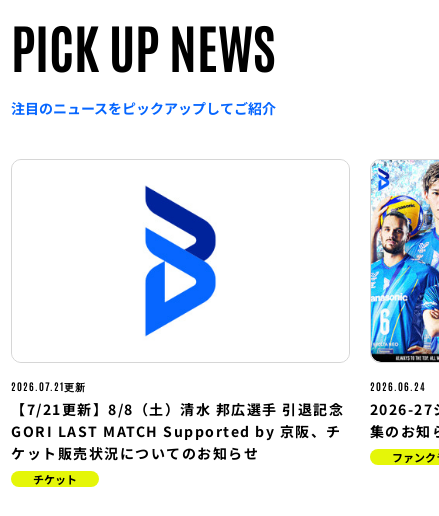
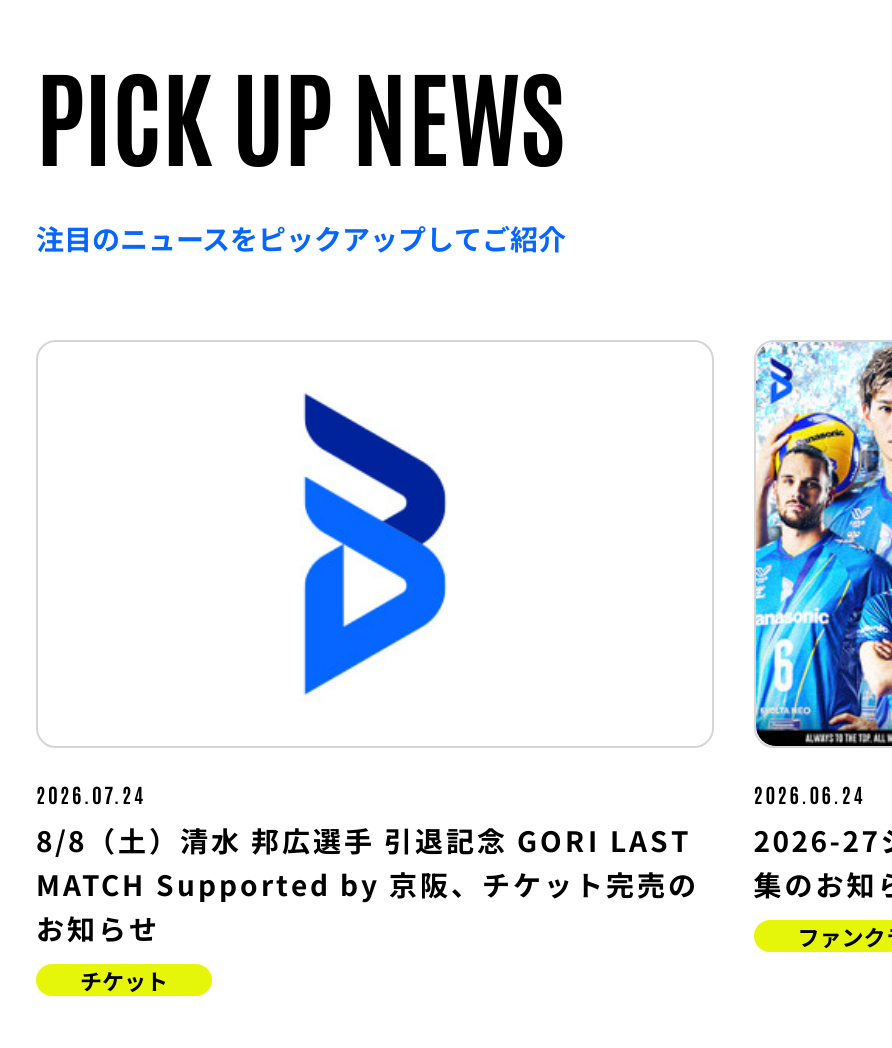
- 2026.07.21更新
- 【7/21更新】8/8（土）清水 邦広選手 引退記念
- GORI LAST MATCH Supported by 京阪、チ
- ケット販売状況についてのお知らせ
+ 2026.07.24
+ 8/8（土）清水 邦広選手 引退記念 GORI LAST
+ MATCH Supported by 京阪、チケット完売の
+ お知らせ
